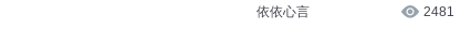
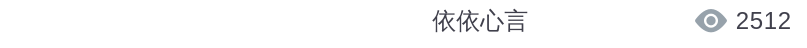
- 2481
+ 2512
